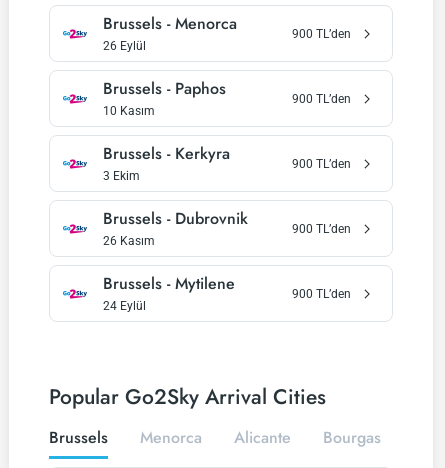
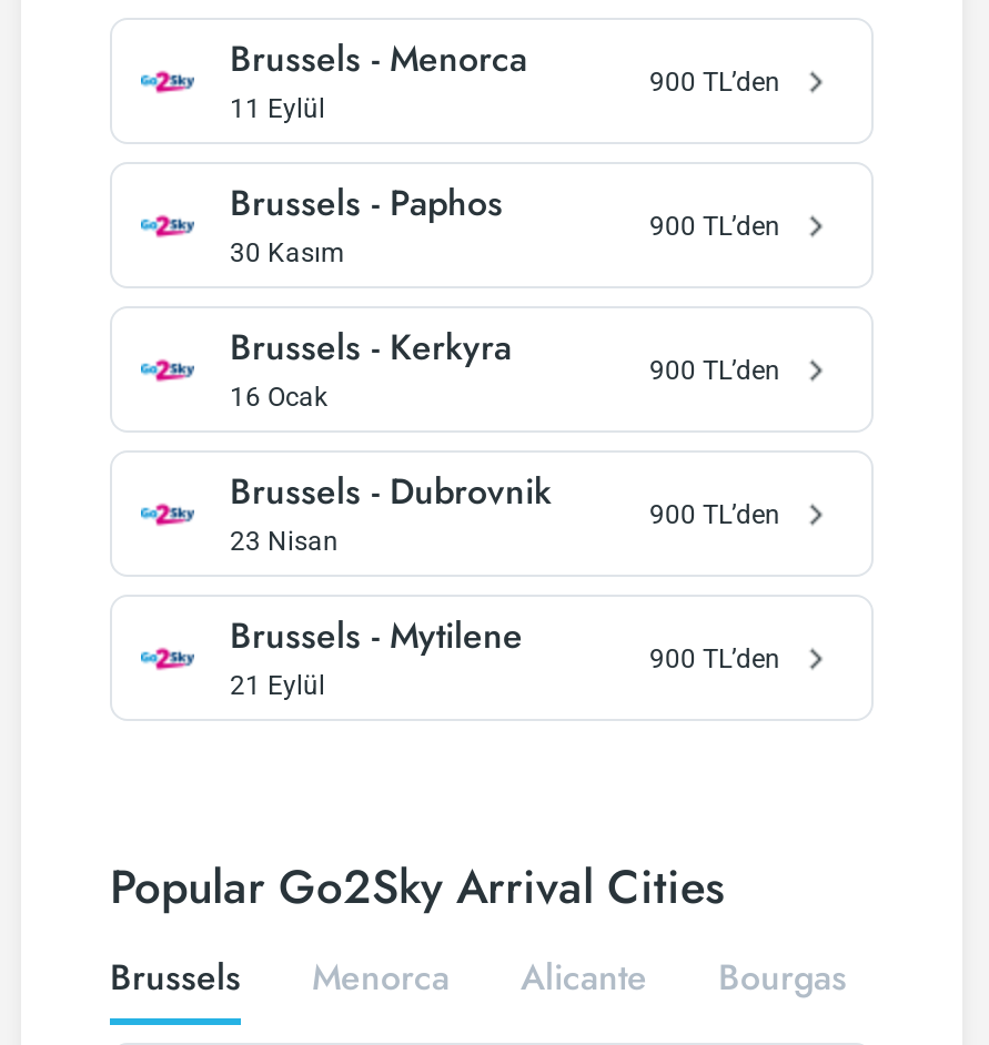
- 26 Eylül
+ 11 Eylül

- 10 Kasım
+ 30 Kasım

- 3 Ekim
+ 16 Ocak

- 26 Kasım
+ 23 Nisan

- 24 Eylül
+ 21 Eylül
